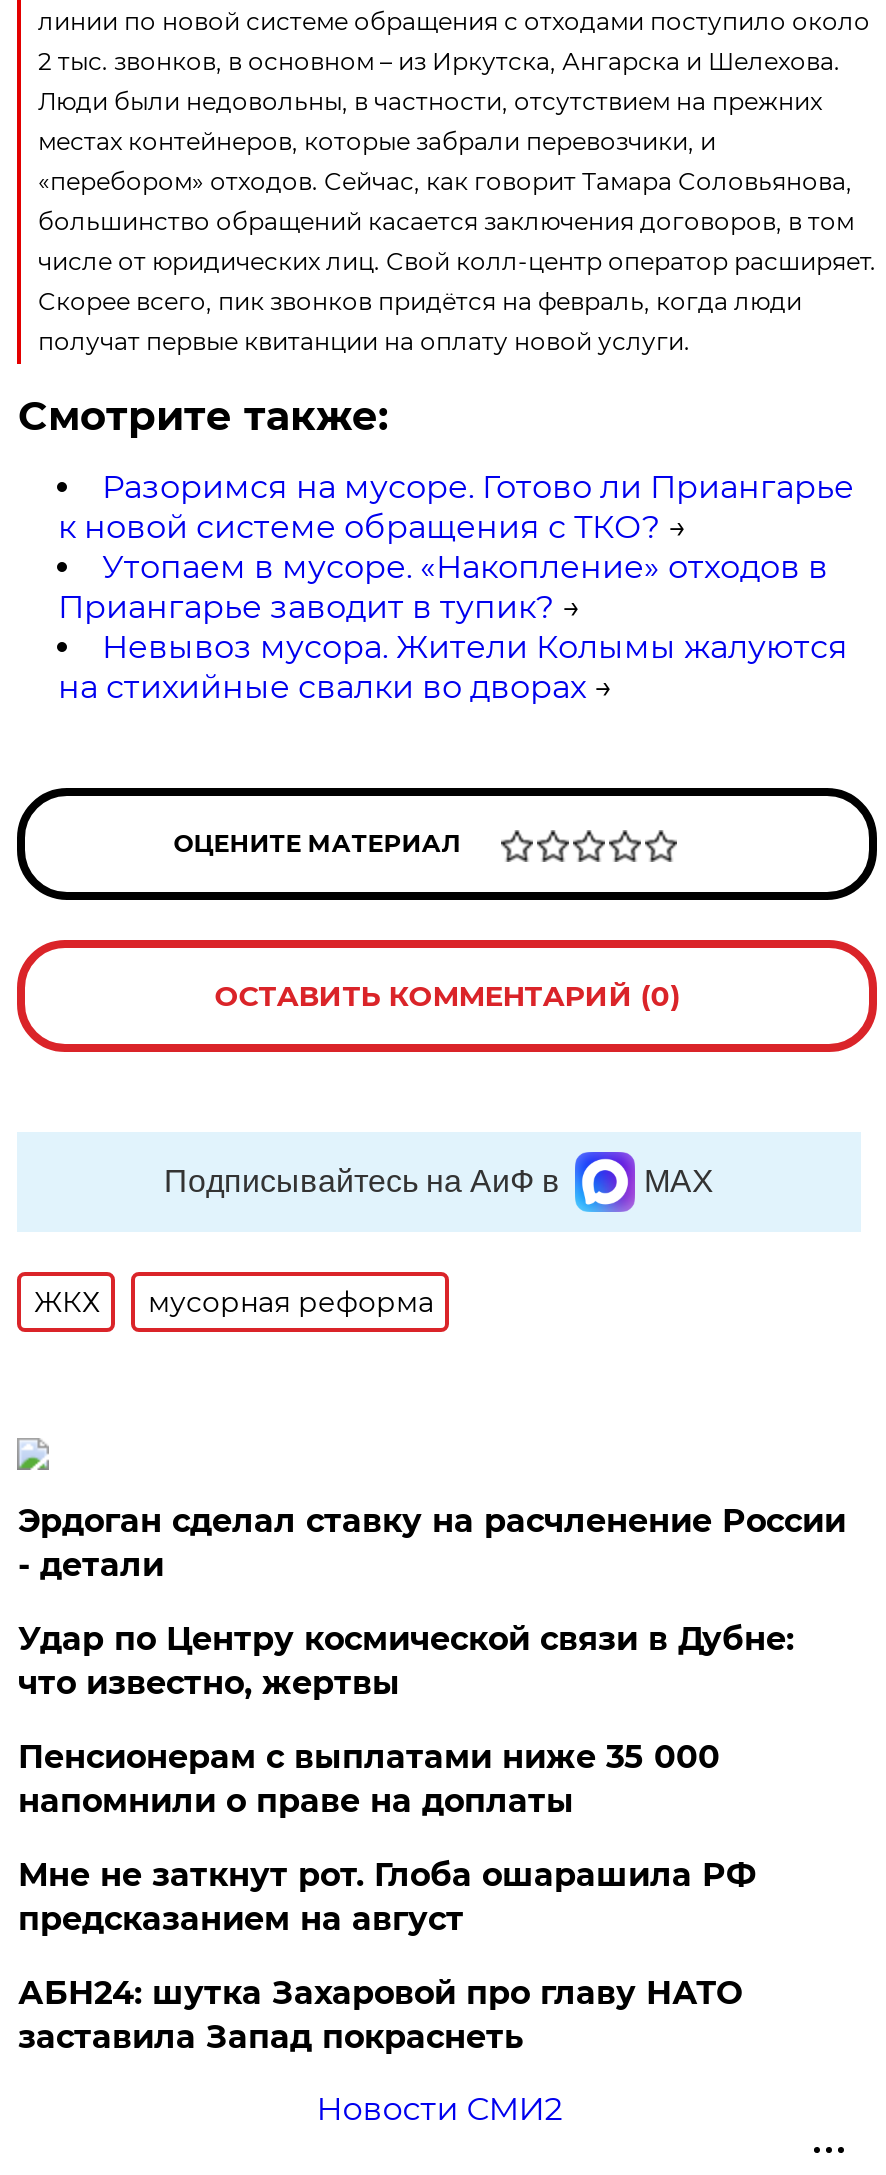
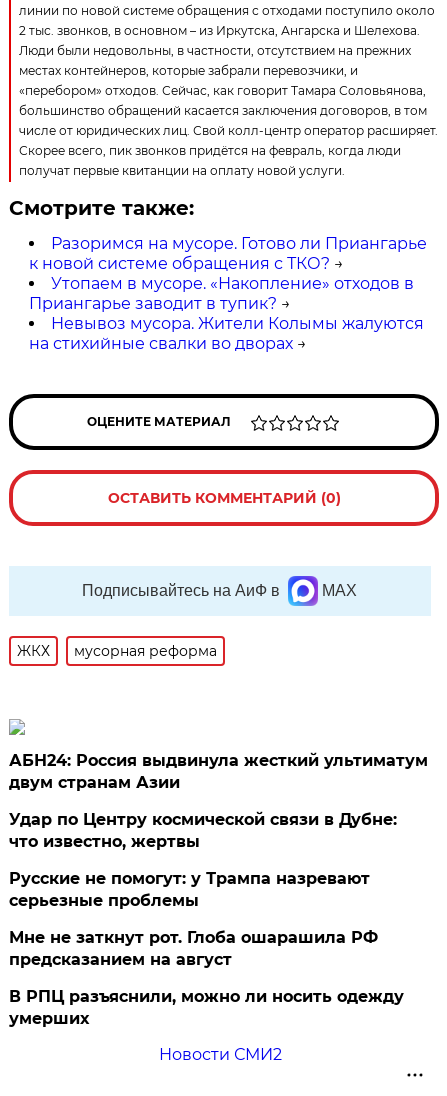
- Эрдоган сделал ставку на расчленение России
- - детали
+ АБН24: Россия выдвинула жесткий ультиматум
+ двум странам Азии

- Пенсионерам с выплатами ниже 35 000
- напомнили о праве на доплаты
+ Русские не помогут: у Трампа назревают
+ серьезные проблемы

- АБН24: шутка Захаровой про главу НАТО
- заставила Запад покраснеть
+ В РПЦ разъяснили, можно ли носить одежду
+ умерших
